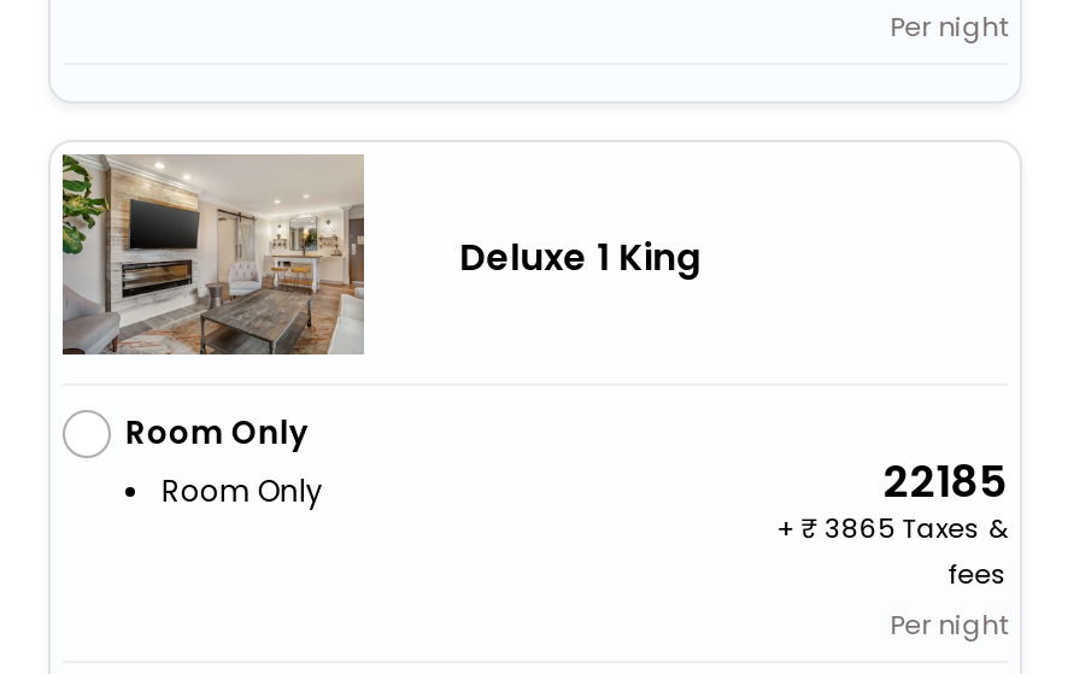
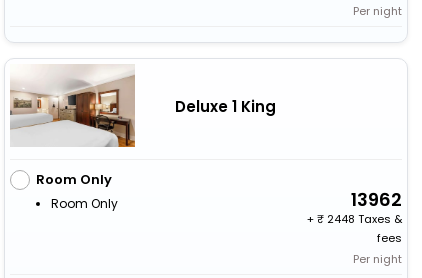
- [image]
+ [image]

- 22185
+ 13962

- + 3865 Taxes &
+ + 2448 Taxes &
